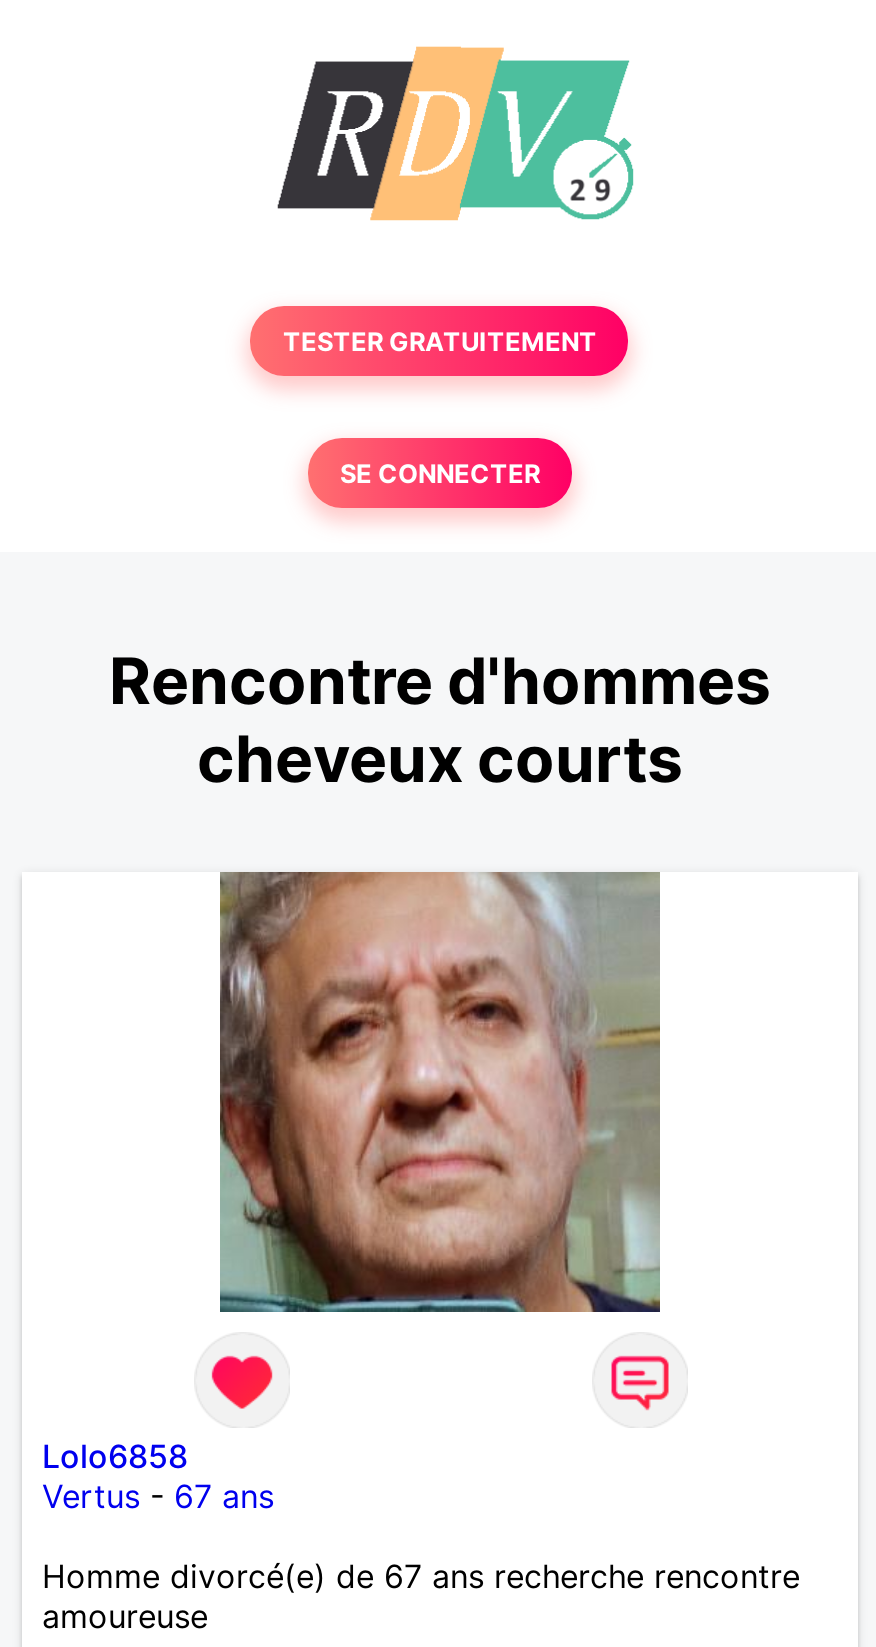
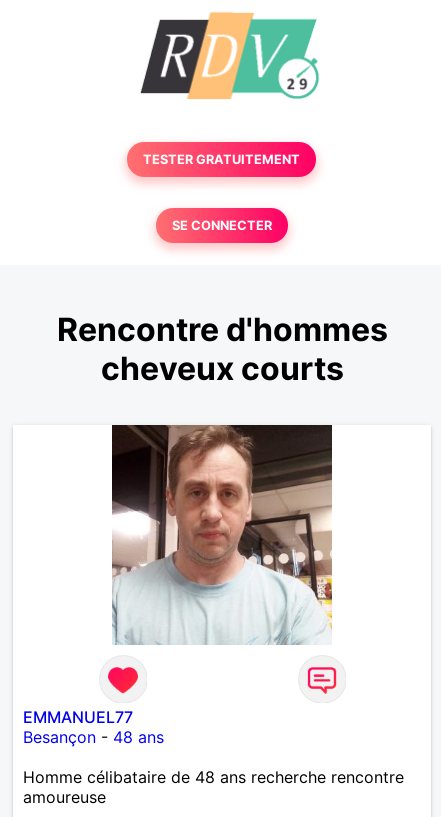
- [image]
+ [image]

- Lolo6858
- Vertus - 67 ans
+ EMMANUEL77
+ Besançon - 48 ans

- Homme divorcé(e) de 67 ans recherche rencontre
+ Homme célibataire de 48 ans recherche rencontre
